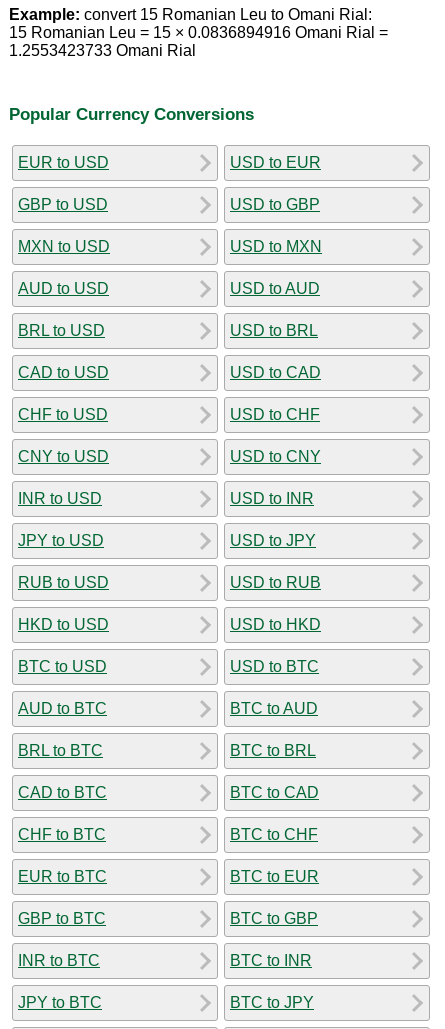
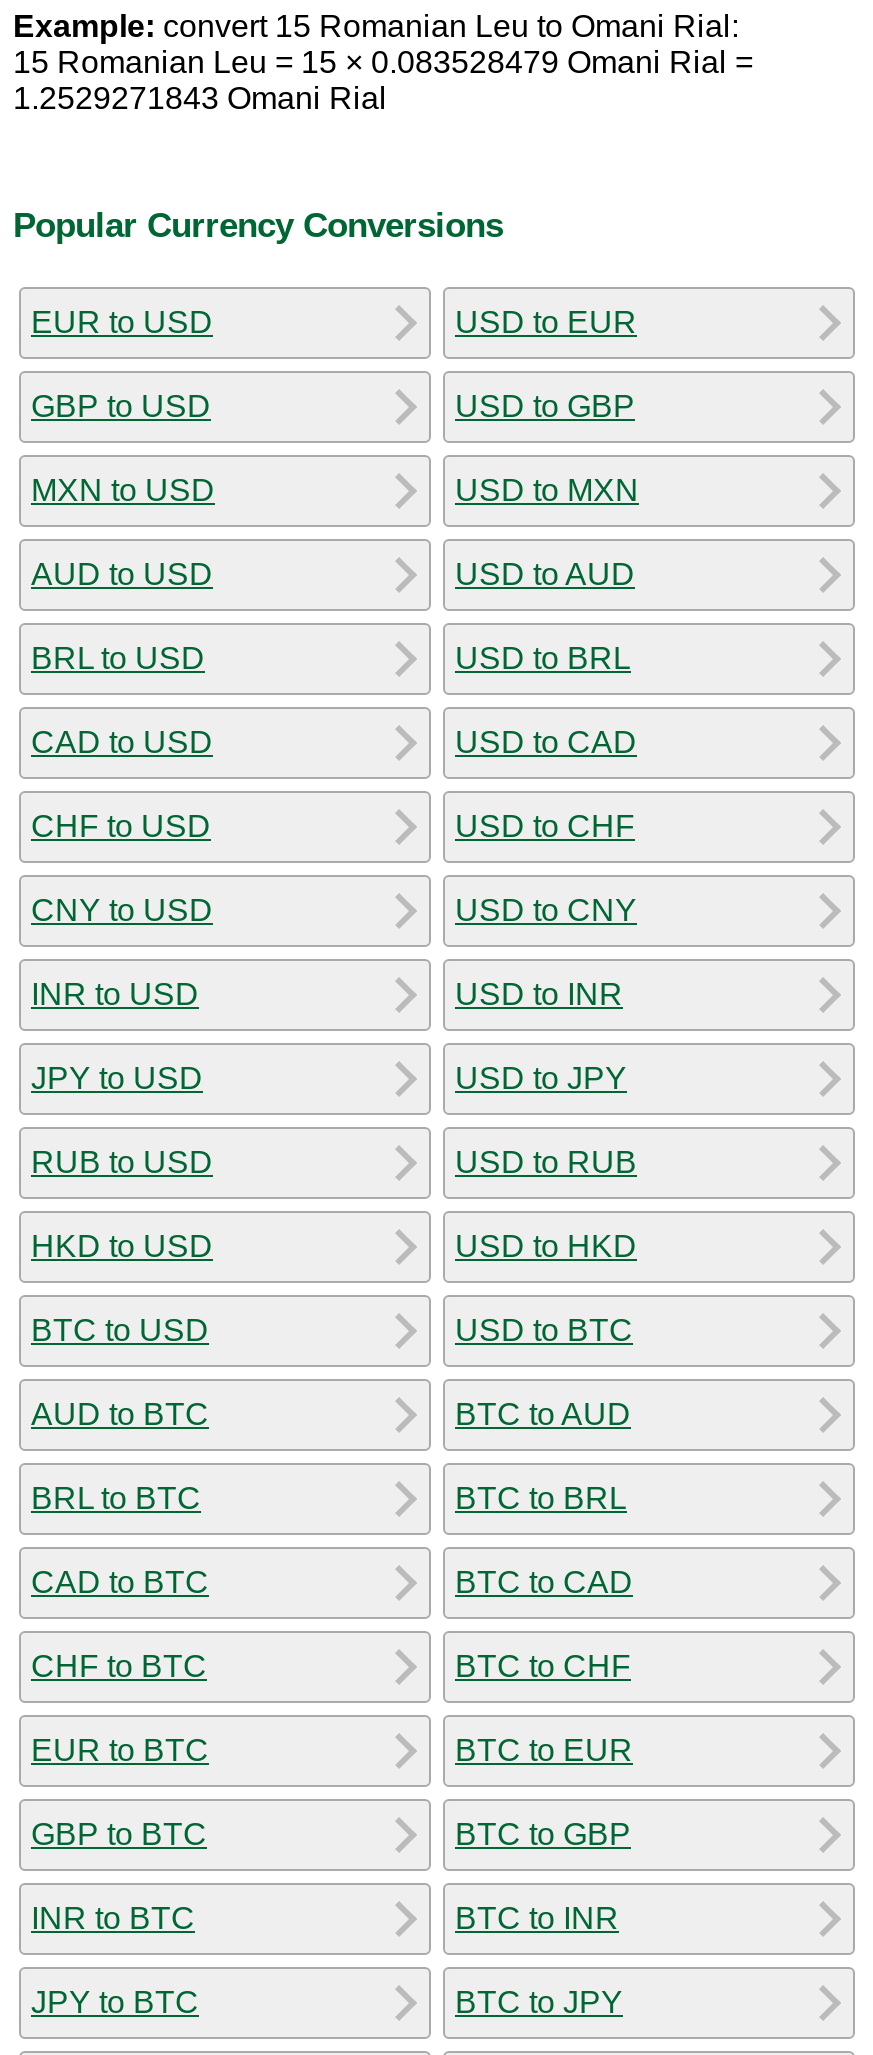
- 15 Romanian Leu = 15 × 0.0836894916 Omani Rial =
+ 15 Romanian Leu = 15 × 0.083528479 Omani Rial =

- 1.2553423733 Omani Rial
+ 1.2529271843 Omani Rial
